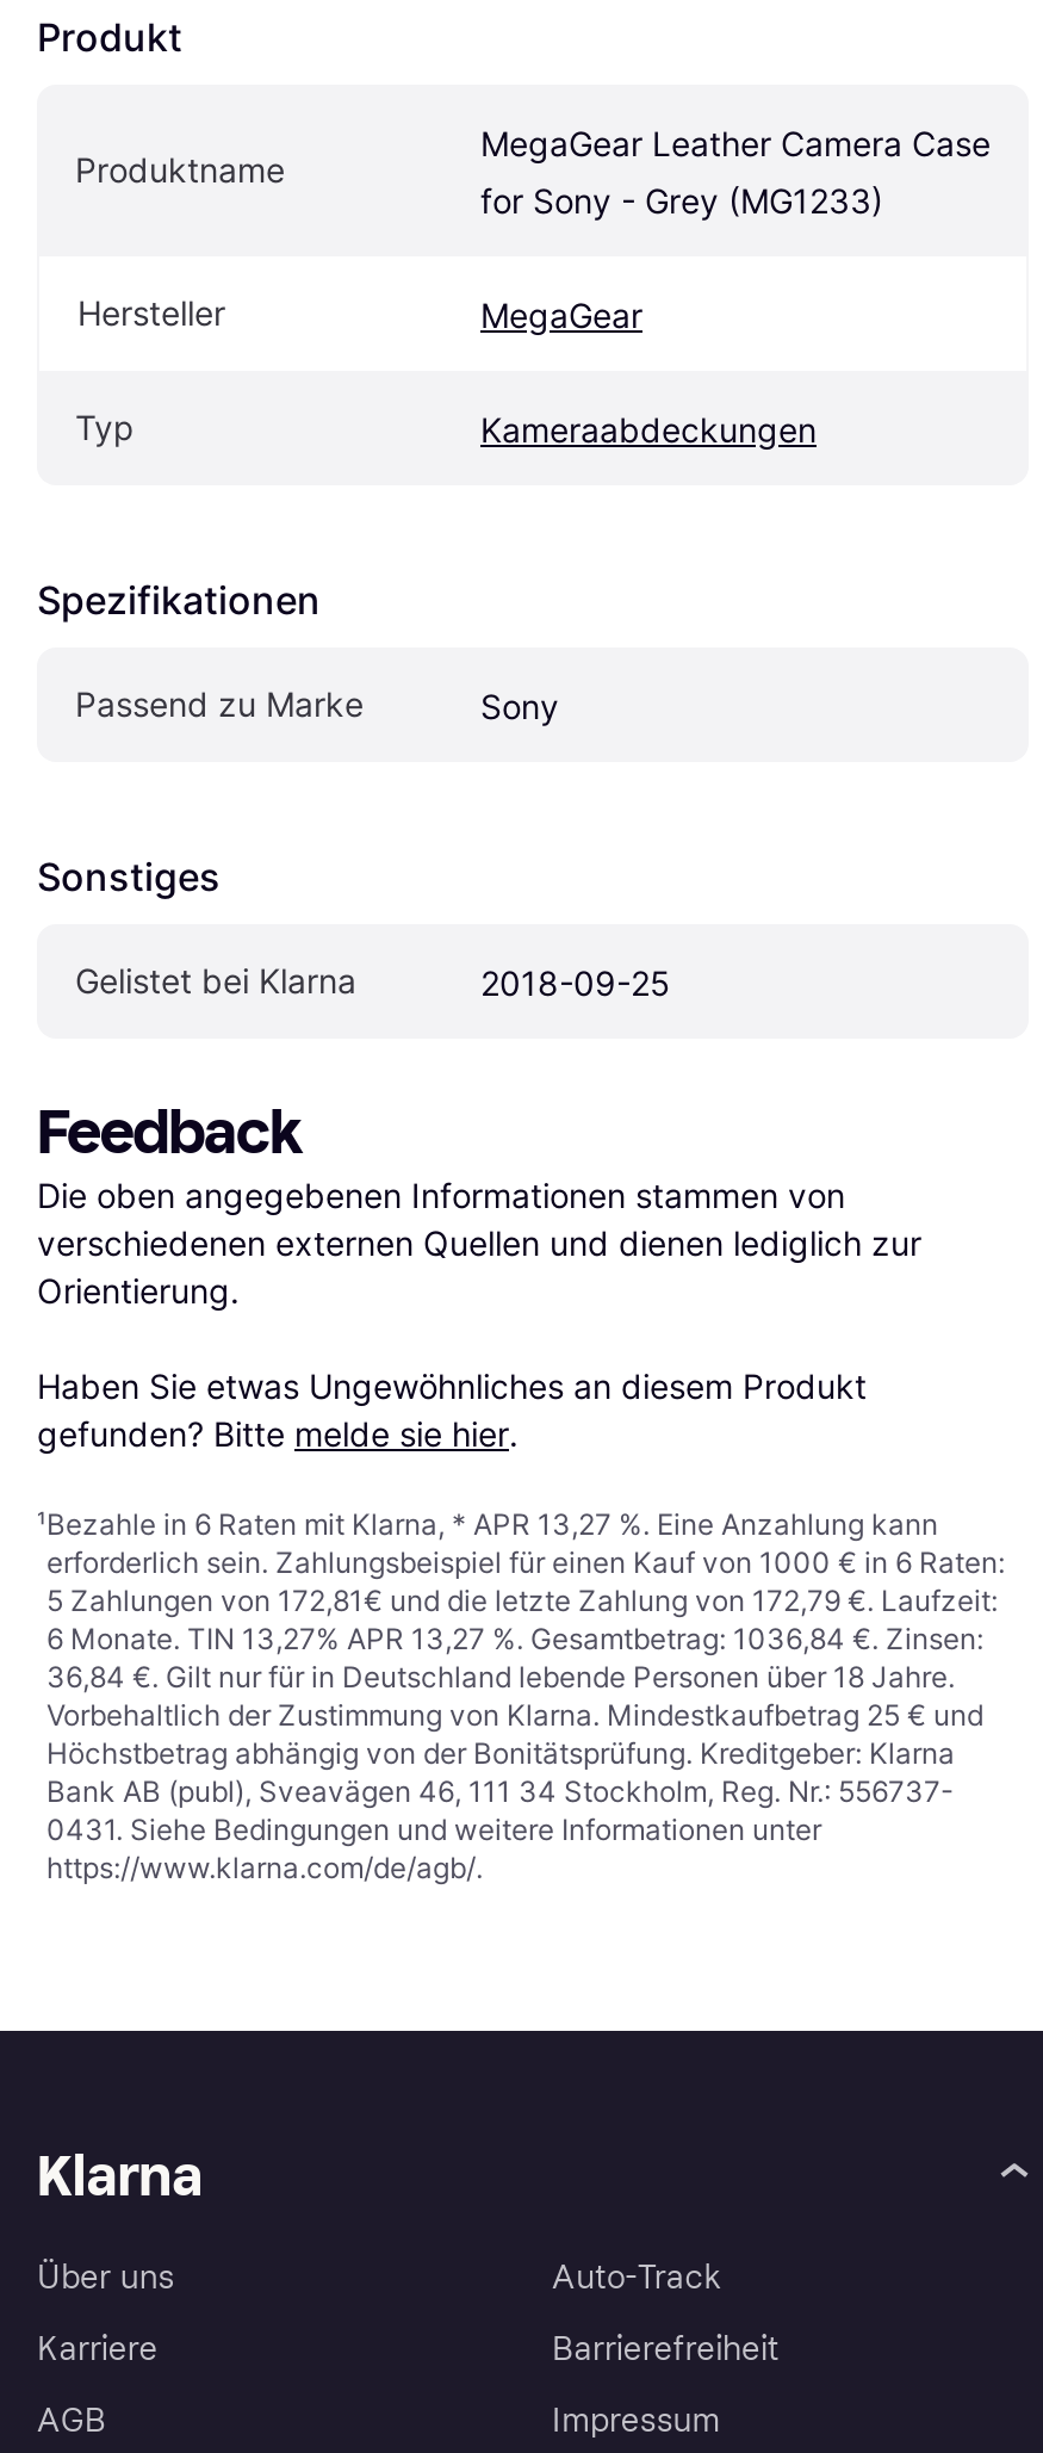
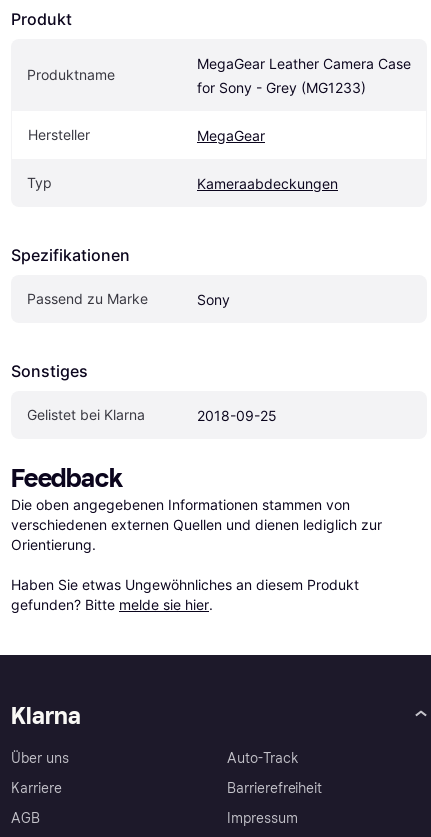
- ¹Bezahle in 6 Raten mit Klarna, * APR 13,27 %. Eine Anzahlung kann
- erforderlich sein. Zahlungsbeispiel für einen Kauf von 1000 € in 6 Raten:
- 5 Zahlungen von 172,81€ und die letzte Zahlung von 172,79 €. Laufzeit:
- 6 Monate. TIN 13,27% APR 13,27 %. Gesamtbetrag: 1036,84 €. Zinsen:
- 36,84 €. Gilt nur für in Deutschland lebende Personen über 18 Jahre.
- Vorbehaltlich der Zustimmung von Klarna. Mindestkaufbetrag 25 € und
- Höchstbetrag abhängig von der Bonitätsprüfung. Kreditgeber: Klarna
- Bank AB (publ), Sveavägen 46, 111 34 Stockholm, Reg. Nr.: 556737-
- 0431. Siehe Bedingungen und weitere Informationen unter
- https://www.klarna.com/de/agb/.
